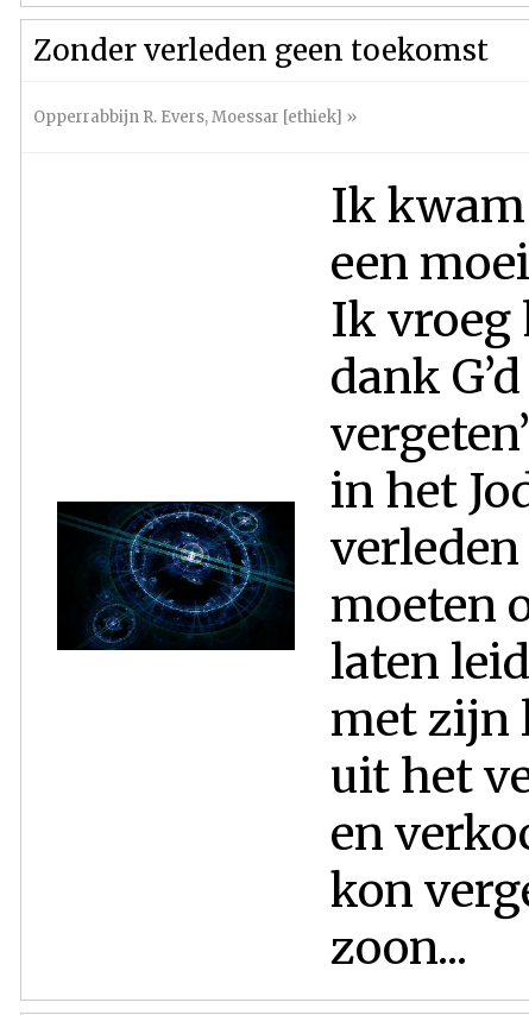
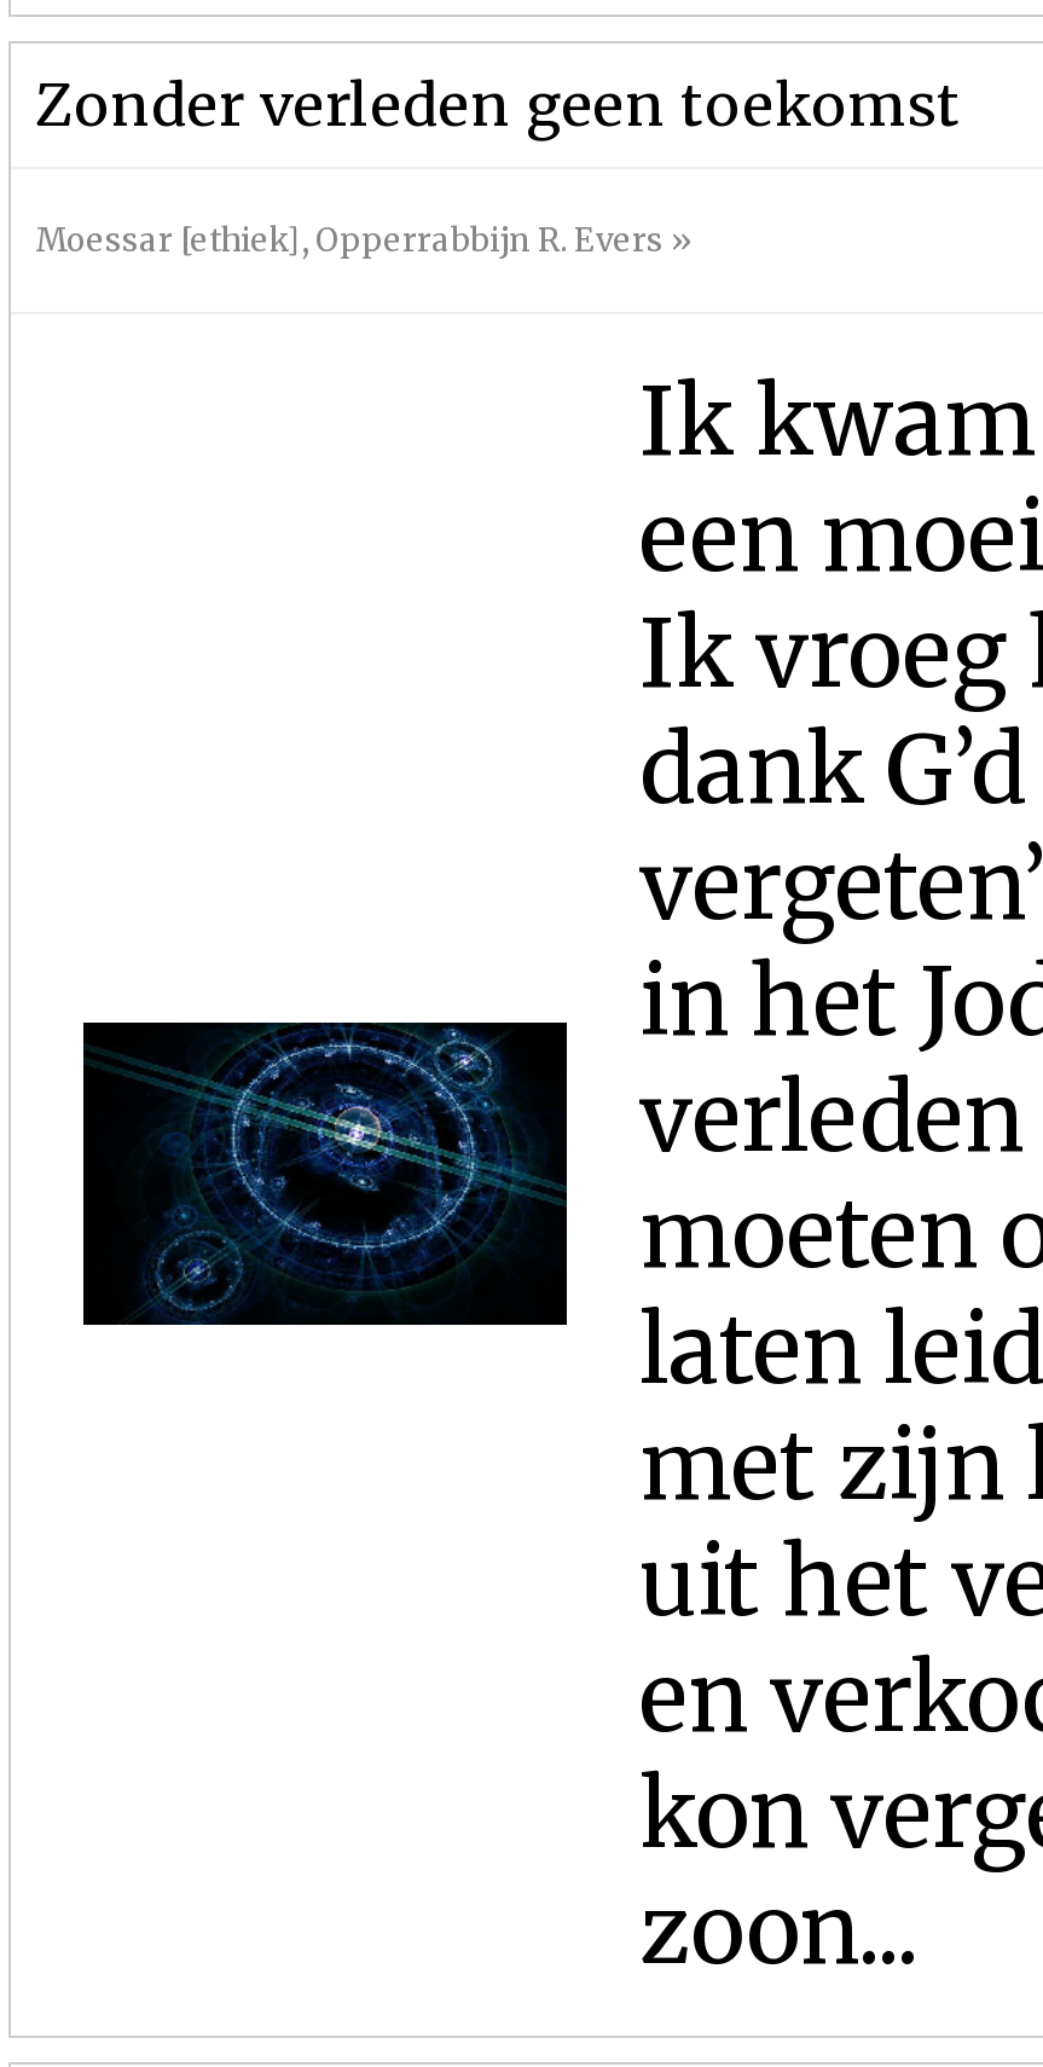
- Opperrabbijn R. Evers, Moessar [ethiek]»
+ Moessar [ethiek], Opperrabbijn R. Evers»
